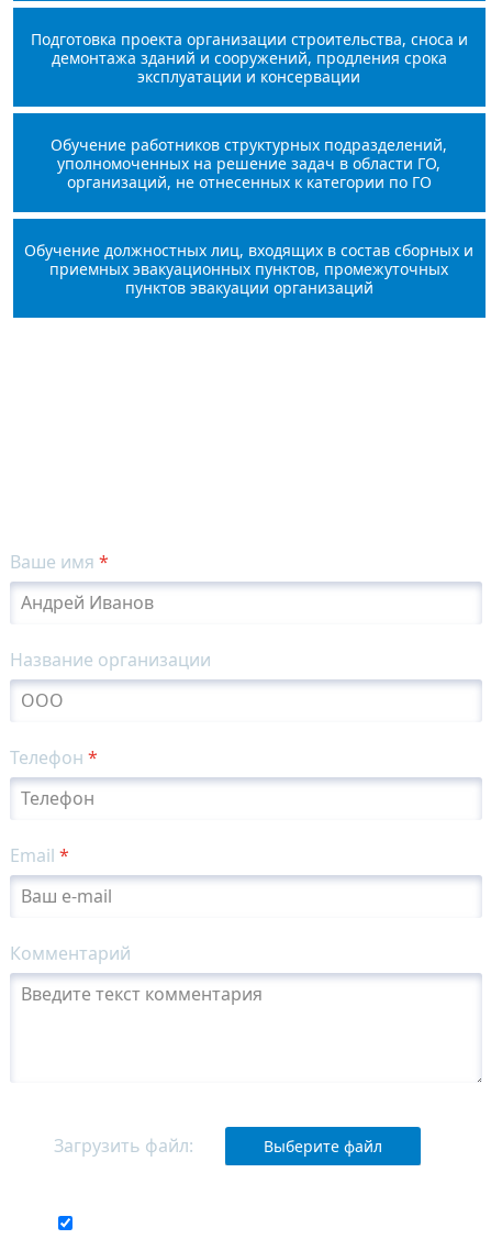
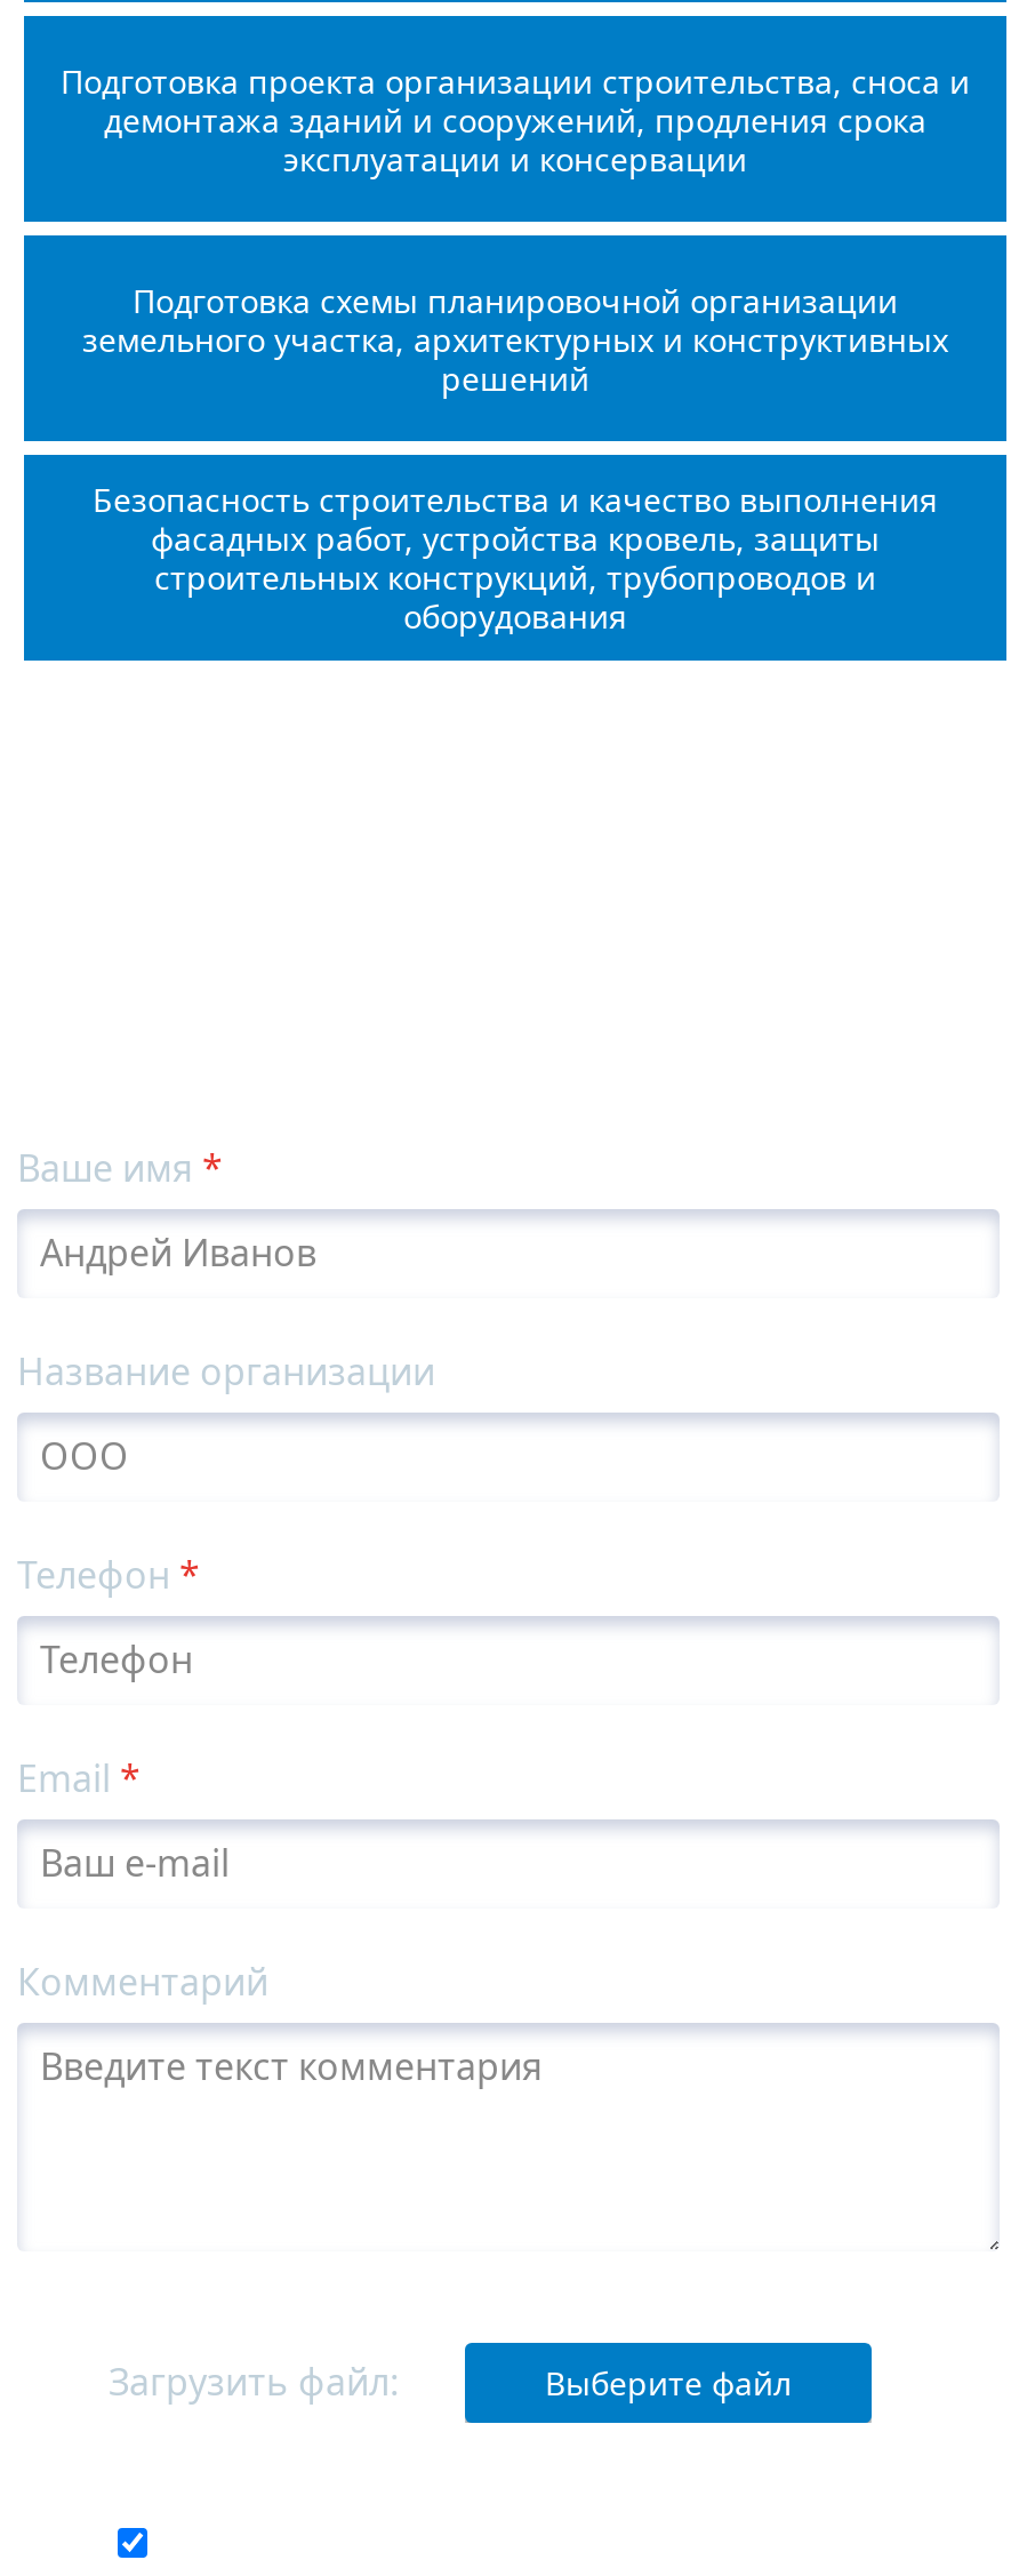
- Обучение работников структурных подразделений,
- уполномоченных на решение задач в области ГО,
- организаций, не отнесенных к категории по ГО
+ Подготовка схемы планировочной организации
+ земельного участка, архитектурных и конструктивных
+ решений

- Обучение должностных лиц, входящих в состав сборных и
- приемных эвакуационных пунктов, промежуточных
- пунктов эвакуации организаций
+ Безопасность строительства и качество выполнения
+ фасадных работ, устройства кровель, защиты
+ строительных конструкций, трубопроводов и
+ оборудования
